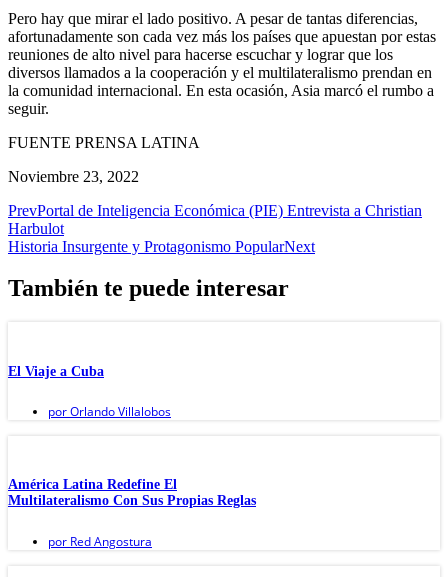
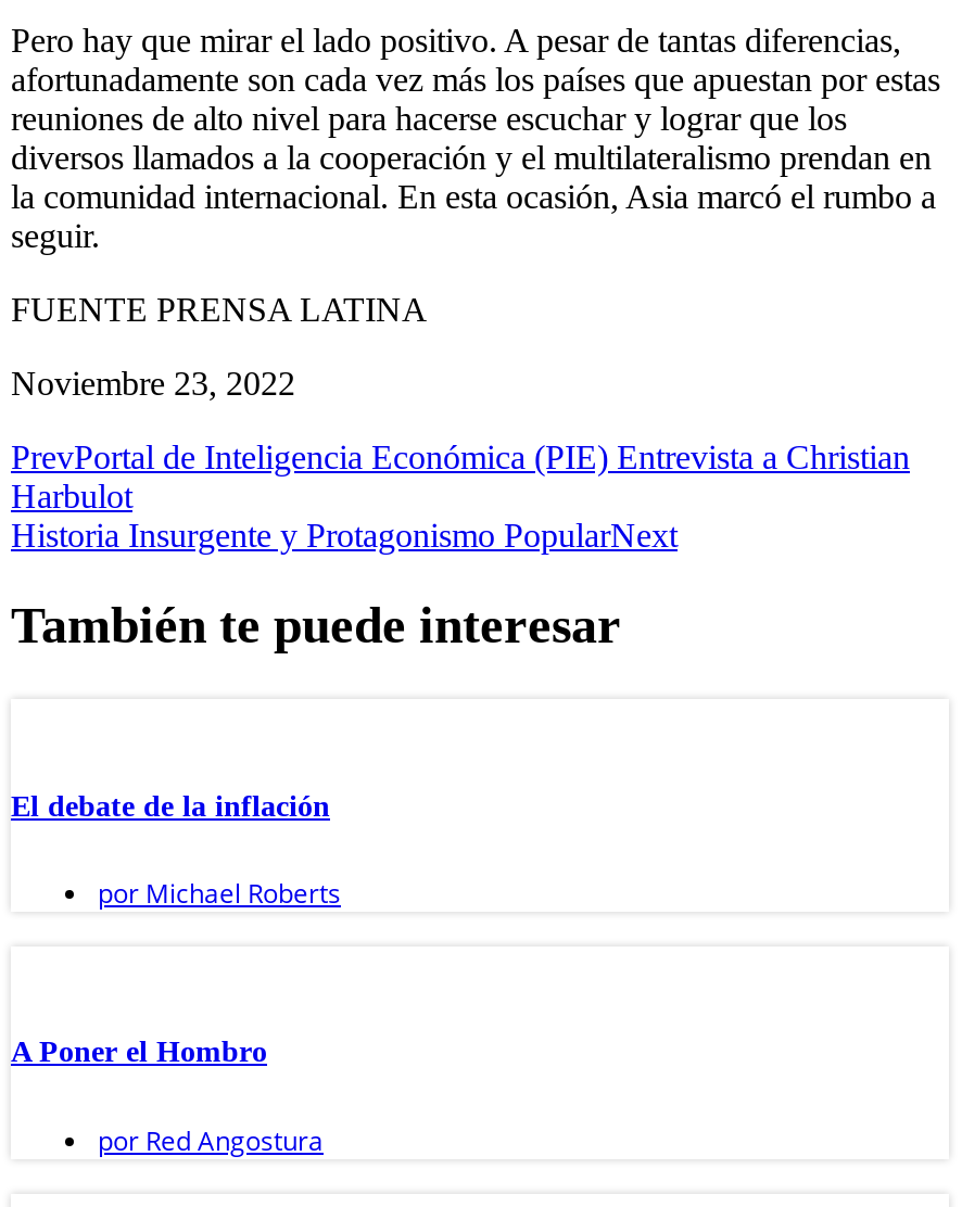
- El Viaje a Cuba
+ El debate de la inflación

- por Orlando Villalobos
+ por Michael Roberts

- América Latina Redefine El
- Multilateralismo Con Sus Propias Reglas
+ A Poner el Hombro
